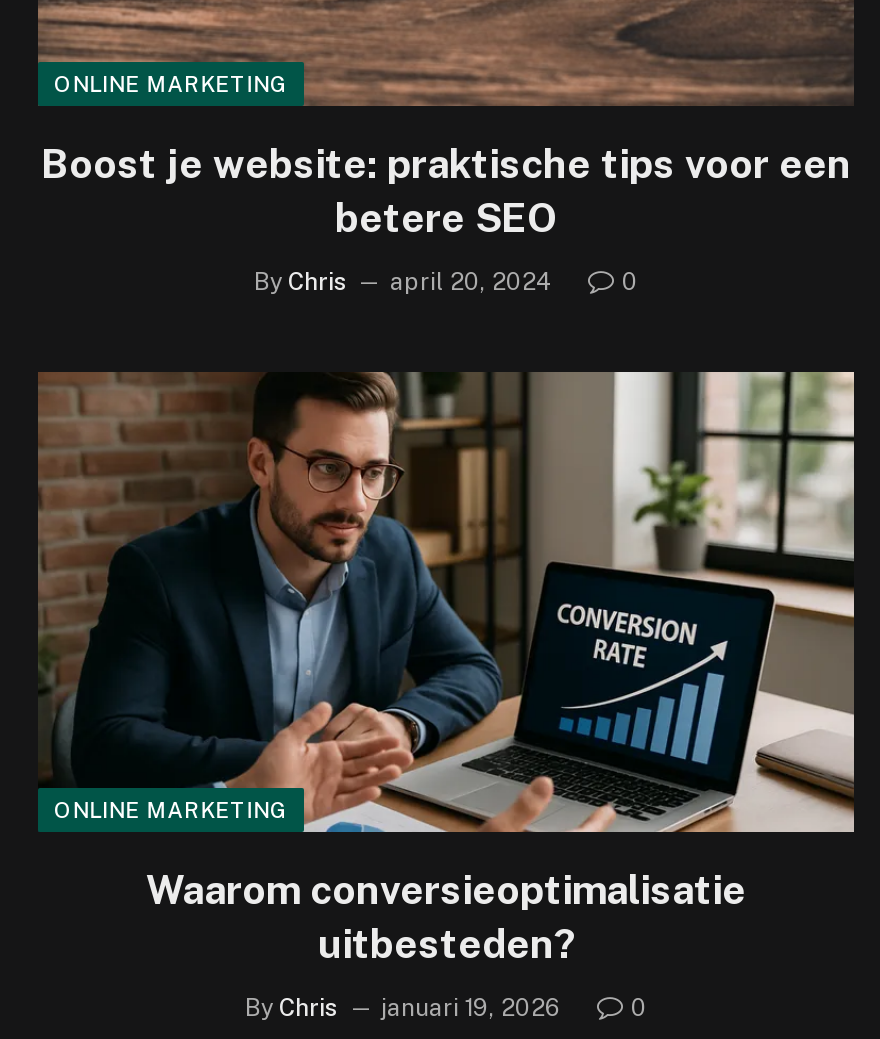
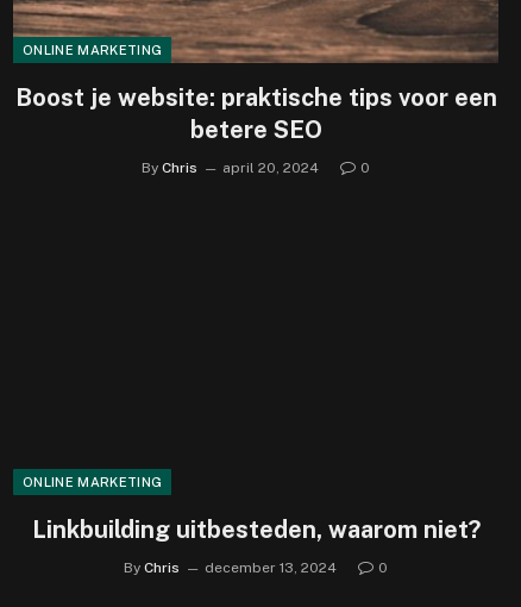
- [image]

- Waarom conversieoptimalisatie
- uitbesteden?
+ Linkbuilding uitbesteden, waarom niet?

- By Chris januari 19, 2026
+ By Chris december 13, 2024
